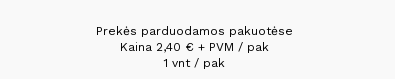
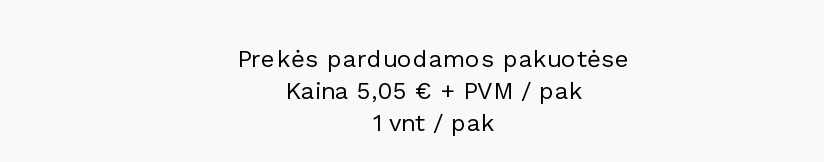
- Kaina 2,40 €+ PVM / pak
+ Kaina 5,05 €+ PVM / pak
